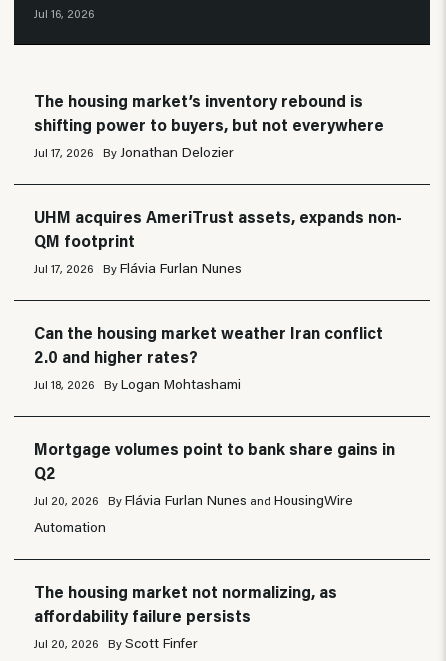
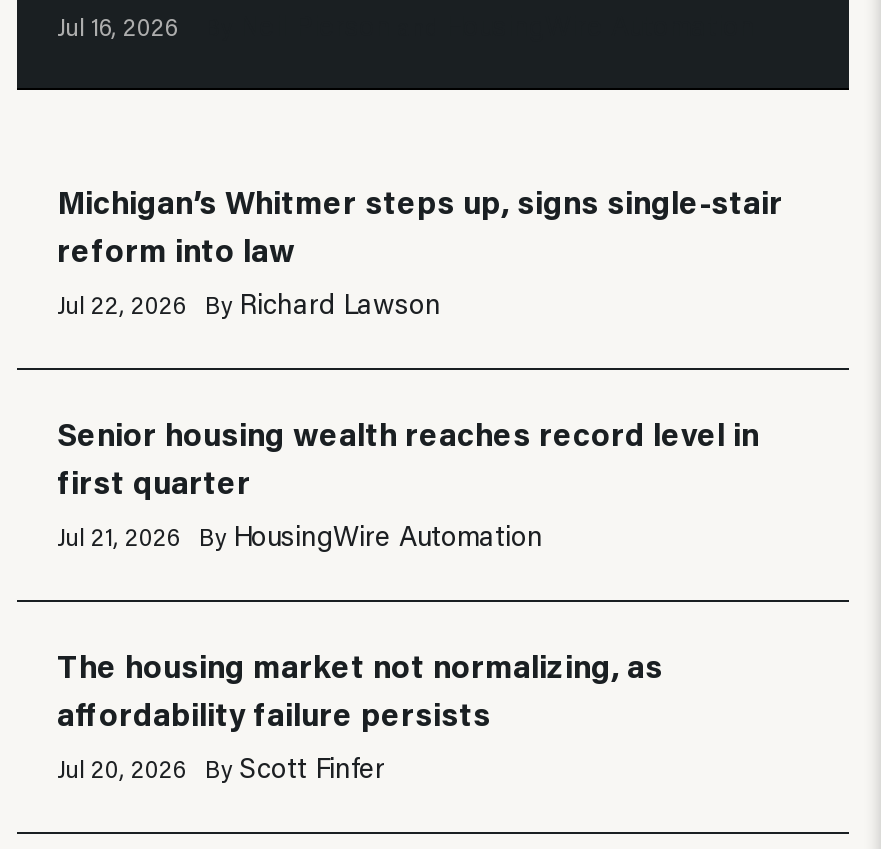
- The housing market’s inventory rebound is
- shifting power to buyers, but not everywhere
- Jul 17, 2026
- By Jonathan Delozier
- UHM acquires AmeriTrust assets, expands non-
- QM footprint
- Jul 17, 2026
- By Flávia Furlan Nunes
- Can the housing market weather Iran conflict
- 2.0 and higher rates?
- Jul 18, 2026
- By Logan Mohtashami
- Mortgage volumes point to bank share gains in
- Q2
- Jul 20, 2026
- By Flávia Furlan Nunes and HousingWire
- Automation
+ Michigan’s Whitmer steps up, signs single-stair
+ reform into law
+ Jul 22, 2026
+ By Richard Lawson
+ Senior housing wealth reaches record level in
+ first quarter
+ Jul 21, 2026
+ By HousingWire Automation
